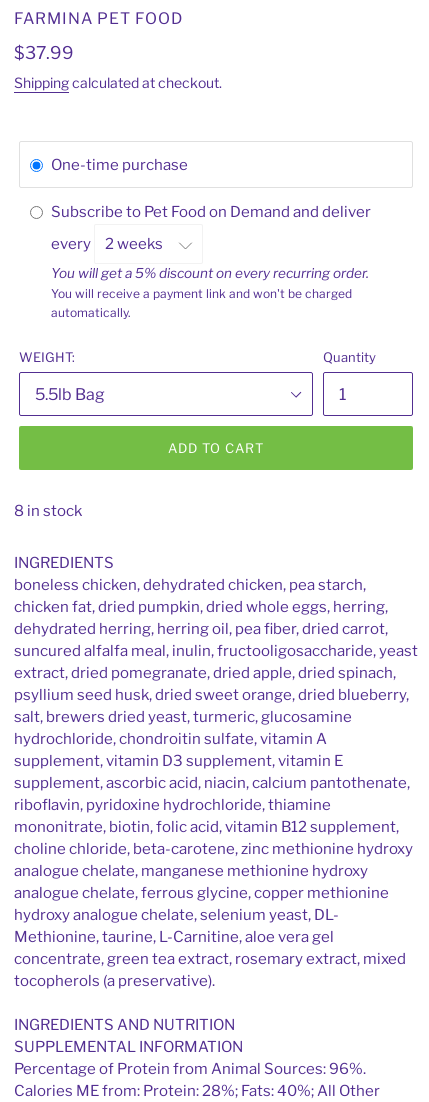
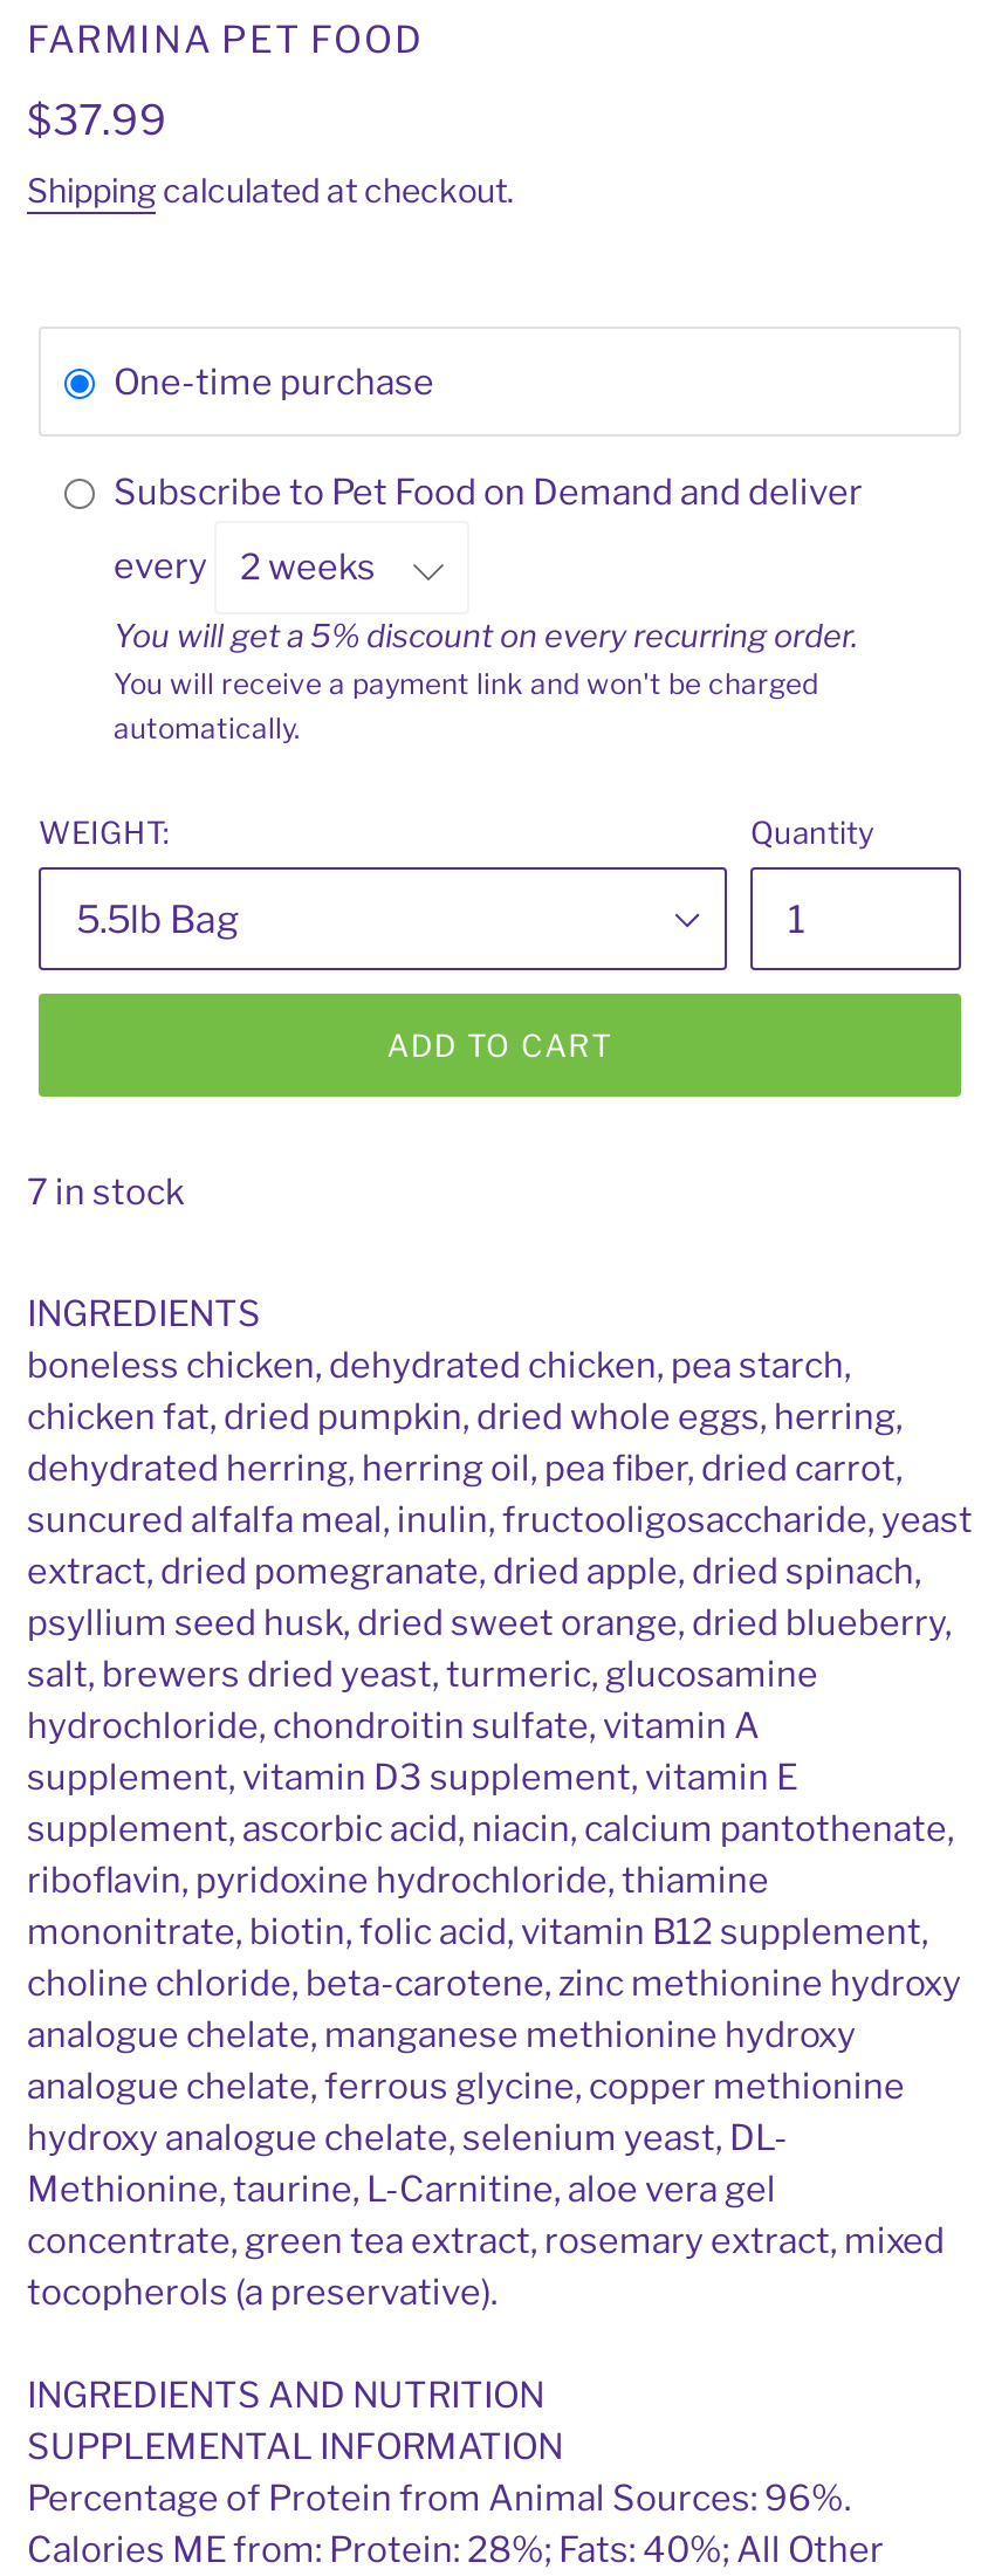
- 8 in stock
+ 7 in stock
